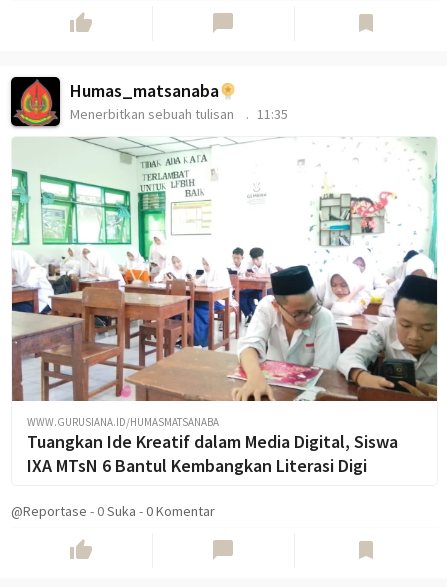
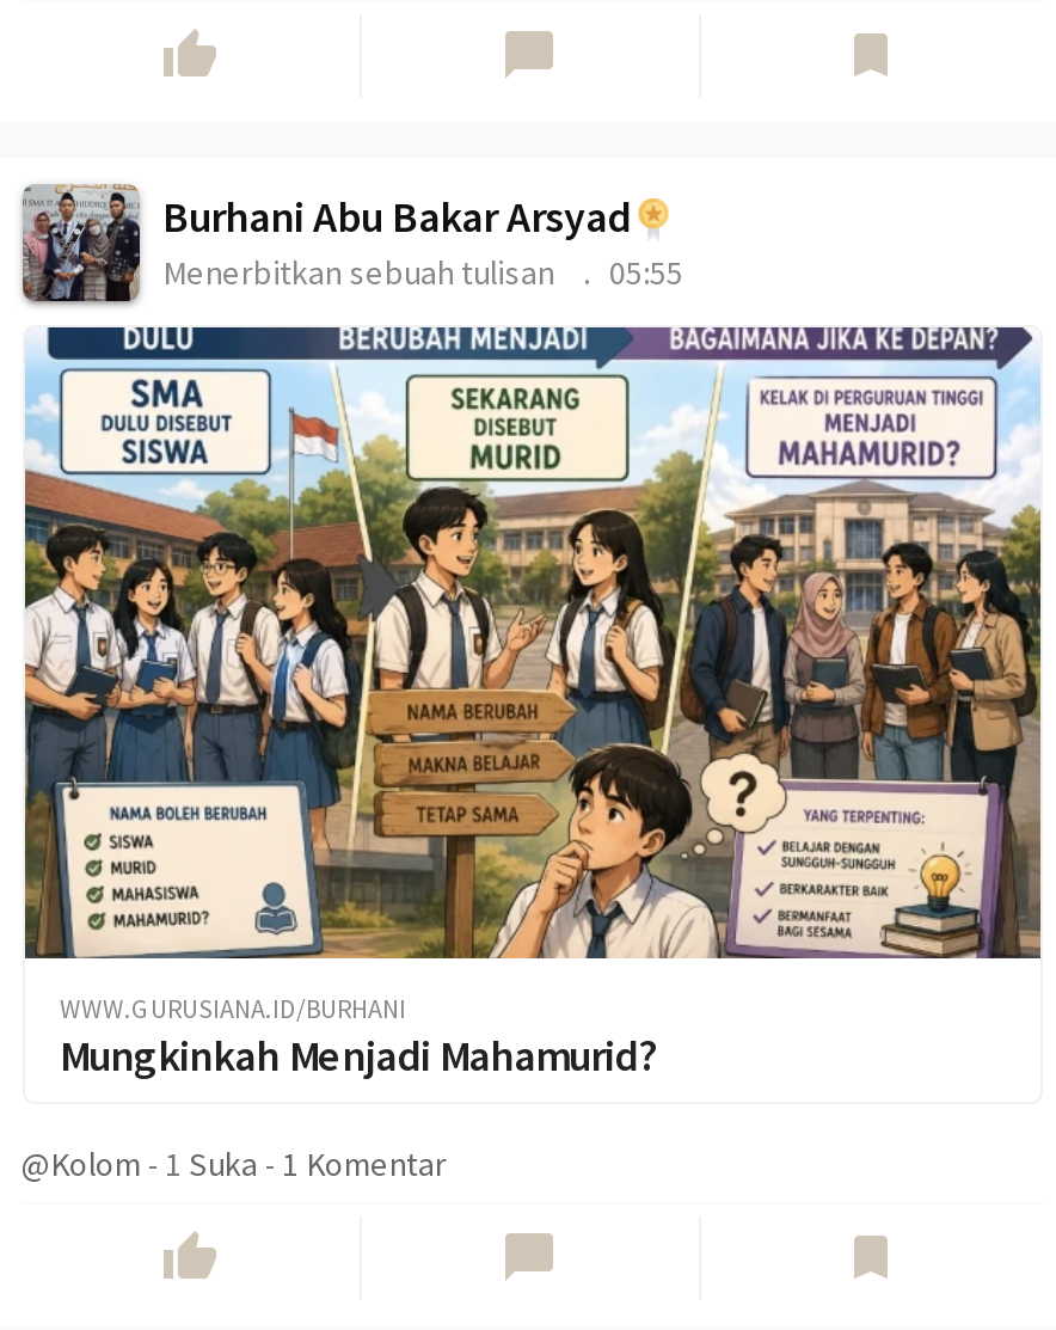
- [image]
- Humas_matsanaba
+ [image]
+ Burhani Abu Bakar Arsyad

- Menerbitkan sebuah tulisan 11:35
+ Menerbitkan sebuah tulisan 05:55

- [image]
- WWW.GURUSIANA.ID/HUMASMATSANABA
- Tuangkan Ide Kreatif dalam Media Digital, Siswa
- IXA MTsN 6 Bantul Kembangkan Literasi Digi
+ [image]
+ WWW.GURUSIANA.ID/BURHANI
+ Mungkinkah Menjadi Mahamurid?

- @Reportase - 0 Suka - 0 Komentar
+ @Kolom - 1 Suka - 1 Komentar
